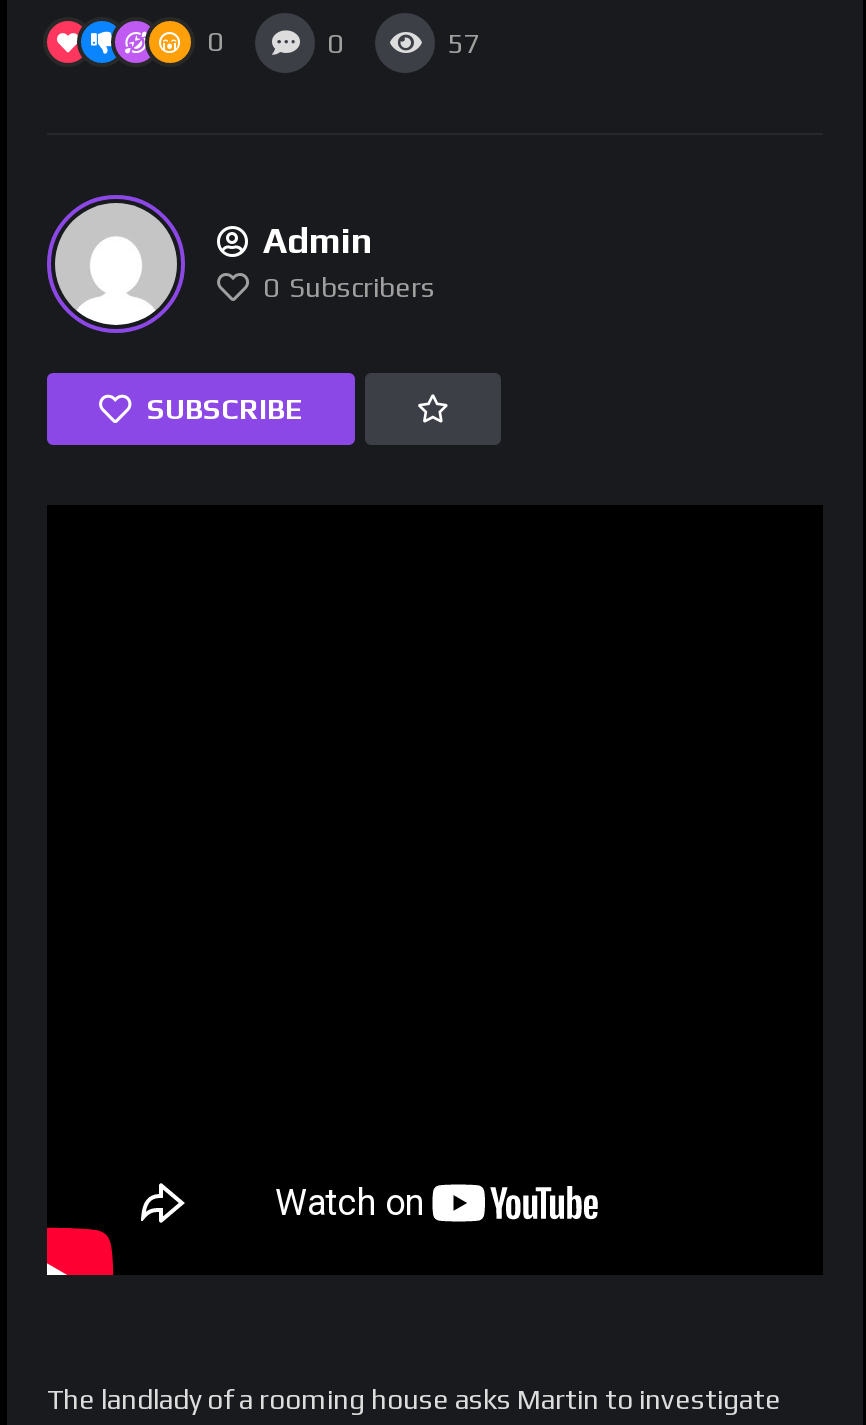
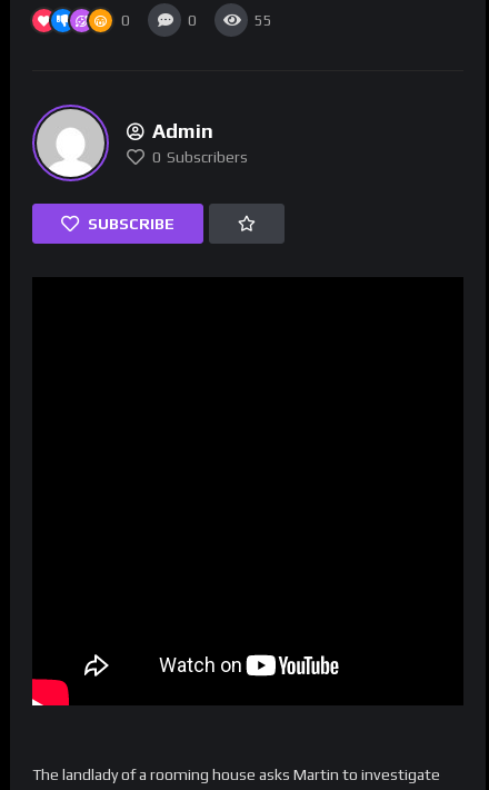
- 57
+ 55
